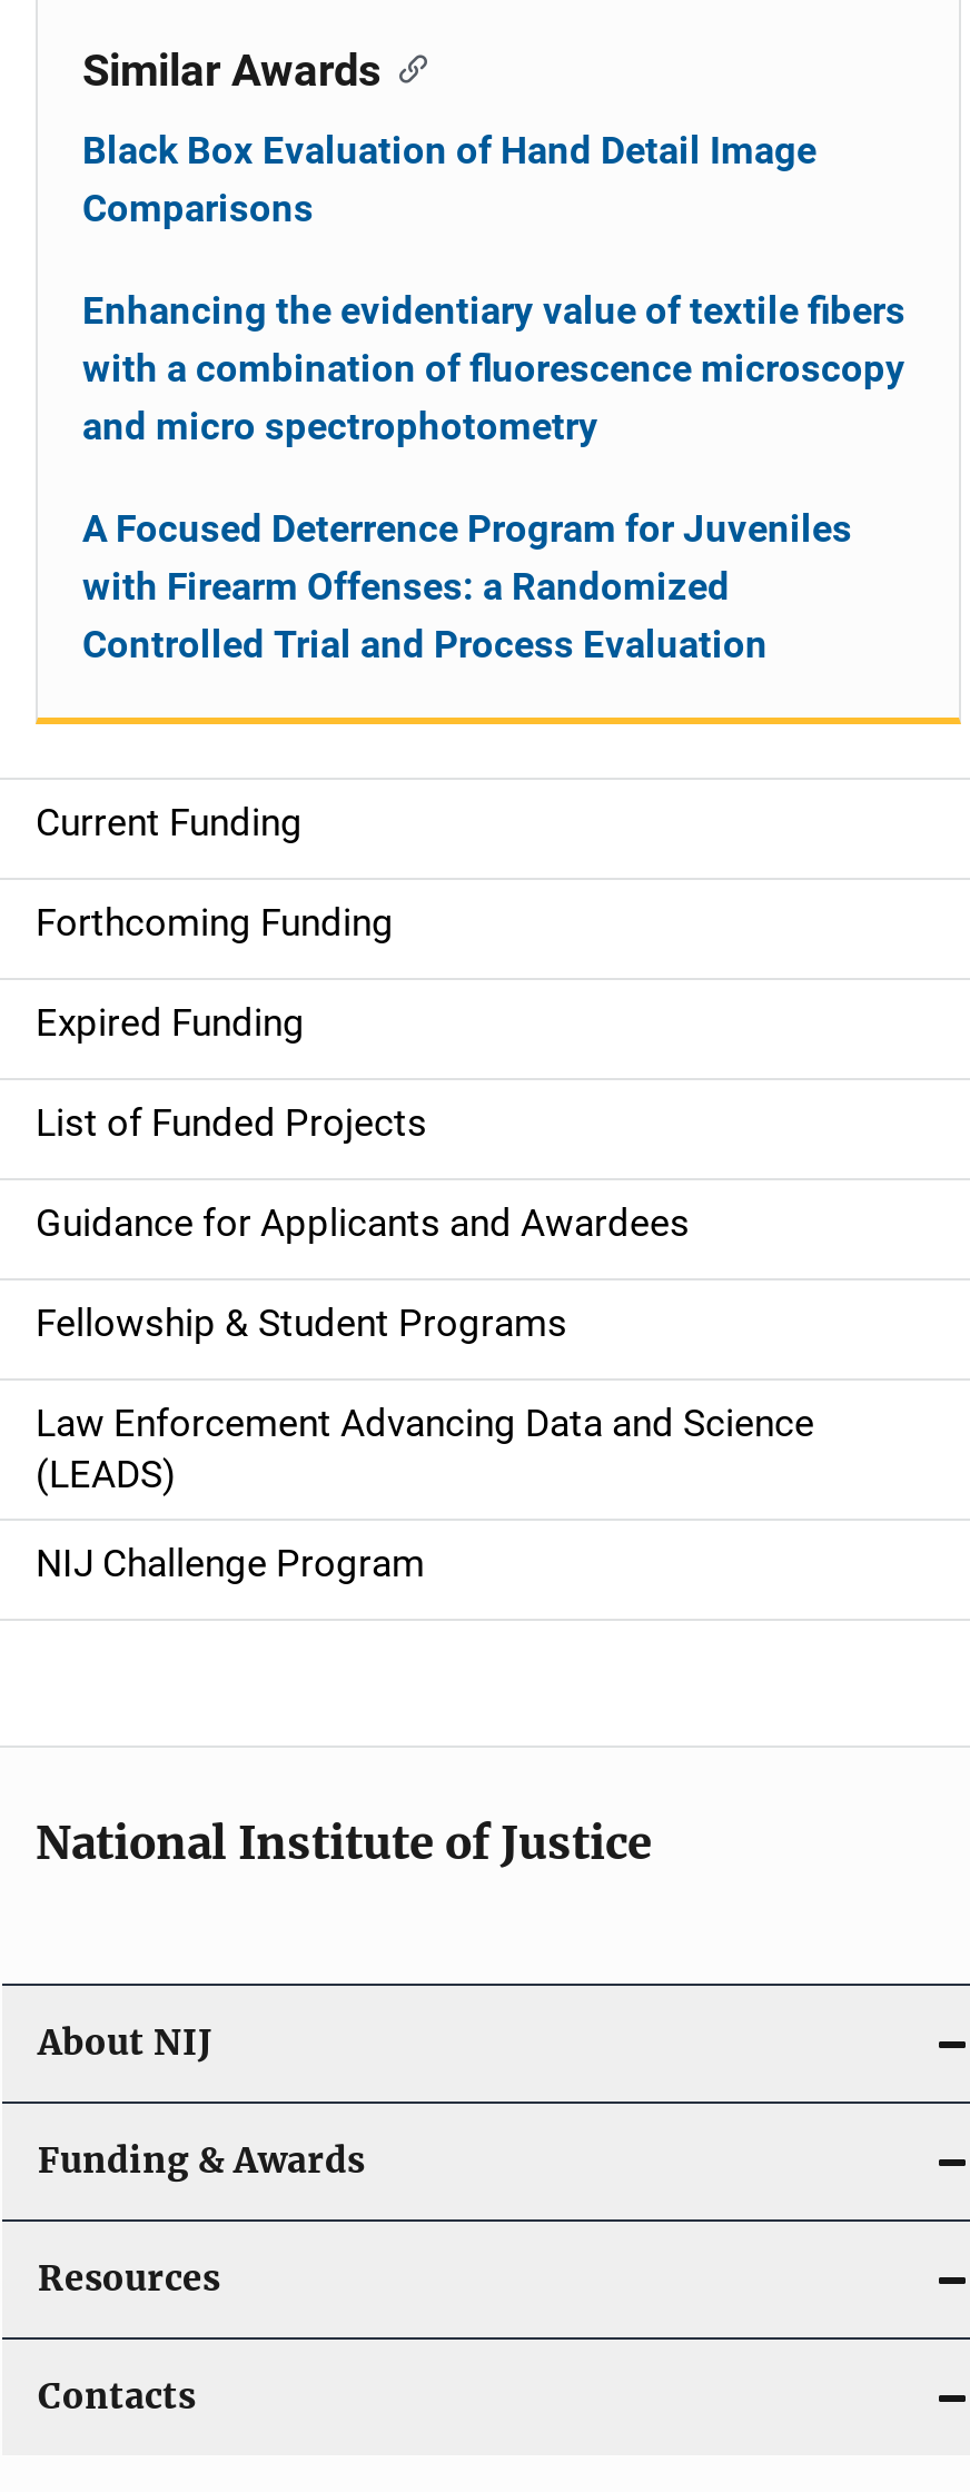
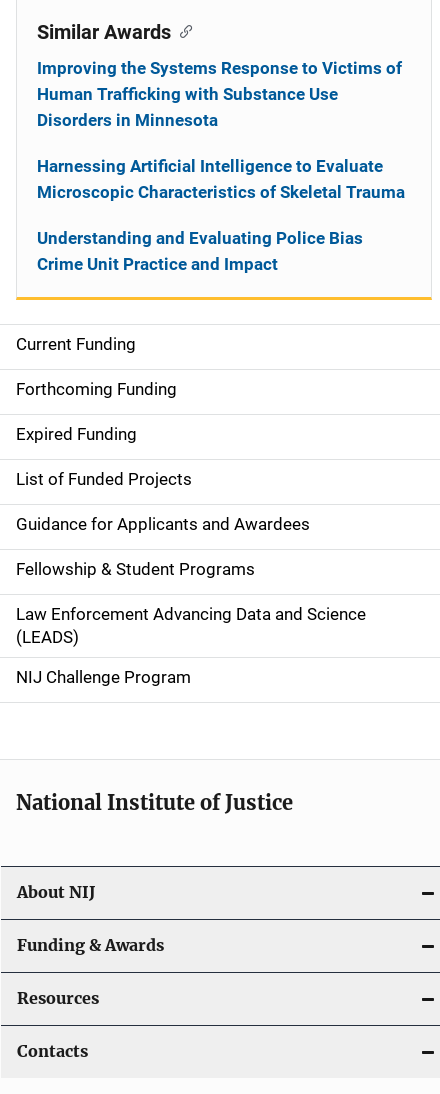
- Black Box Evaluation of Hand Detail Image
- Comparisons
+ Improving the Systems Response to Victims of
+ Human Trafficking with Substance Use
+ Disorders in Minnesota

- Enhancing the evidentiary value of textile fibers
- with a combination of fluorescence microscopy
- and micro spectrophotometry
+ Harnessing Artificial Intelligence to Evaluate
+ Microscopic Characteristics of Skeletal Trauma

- A Focused Deterrence Program for Juveniles
- with Firearm Offenses: a Randomized
- Controlled Trial and Process Evaluation
+ Understanding and Evaluating Police Bias
+ Crime Unit Practice and Impact
